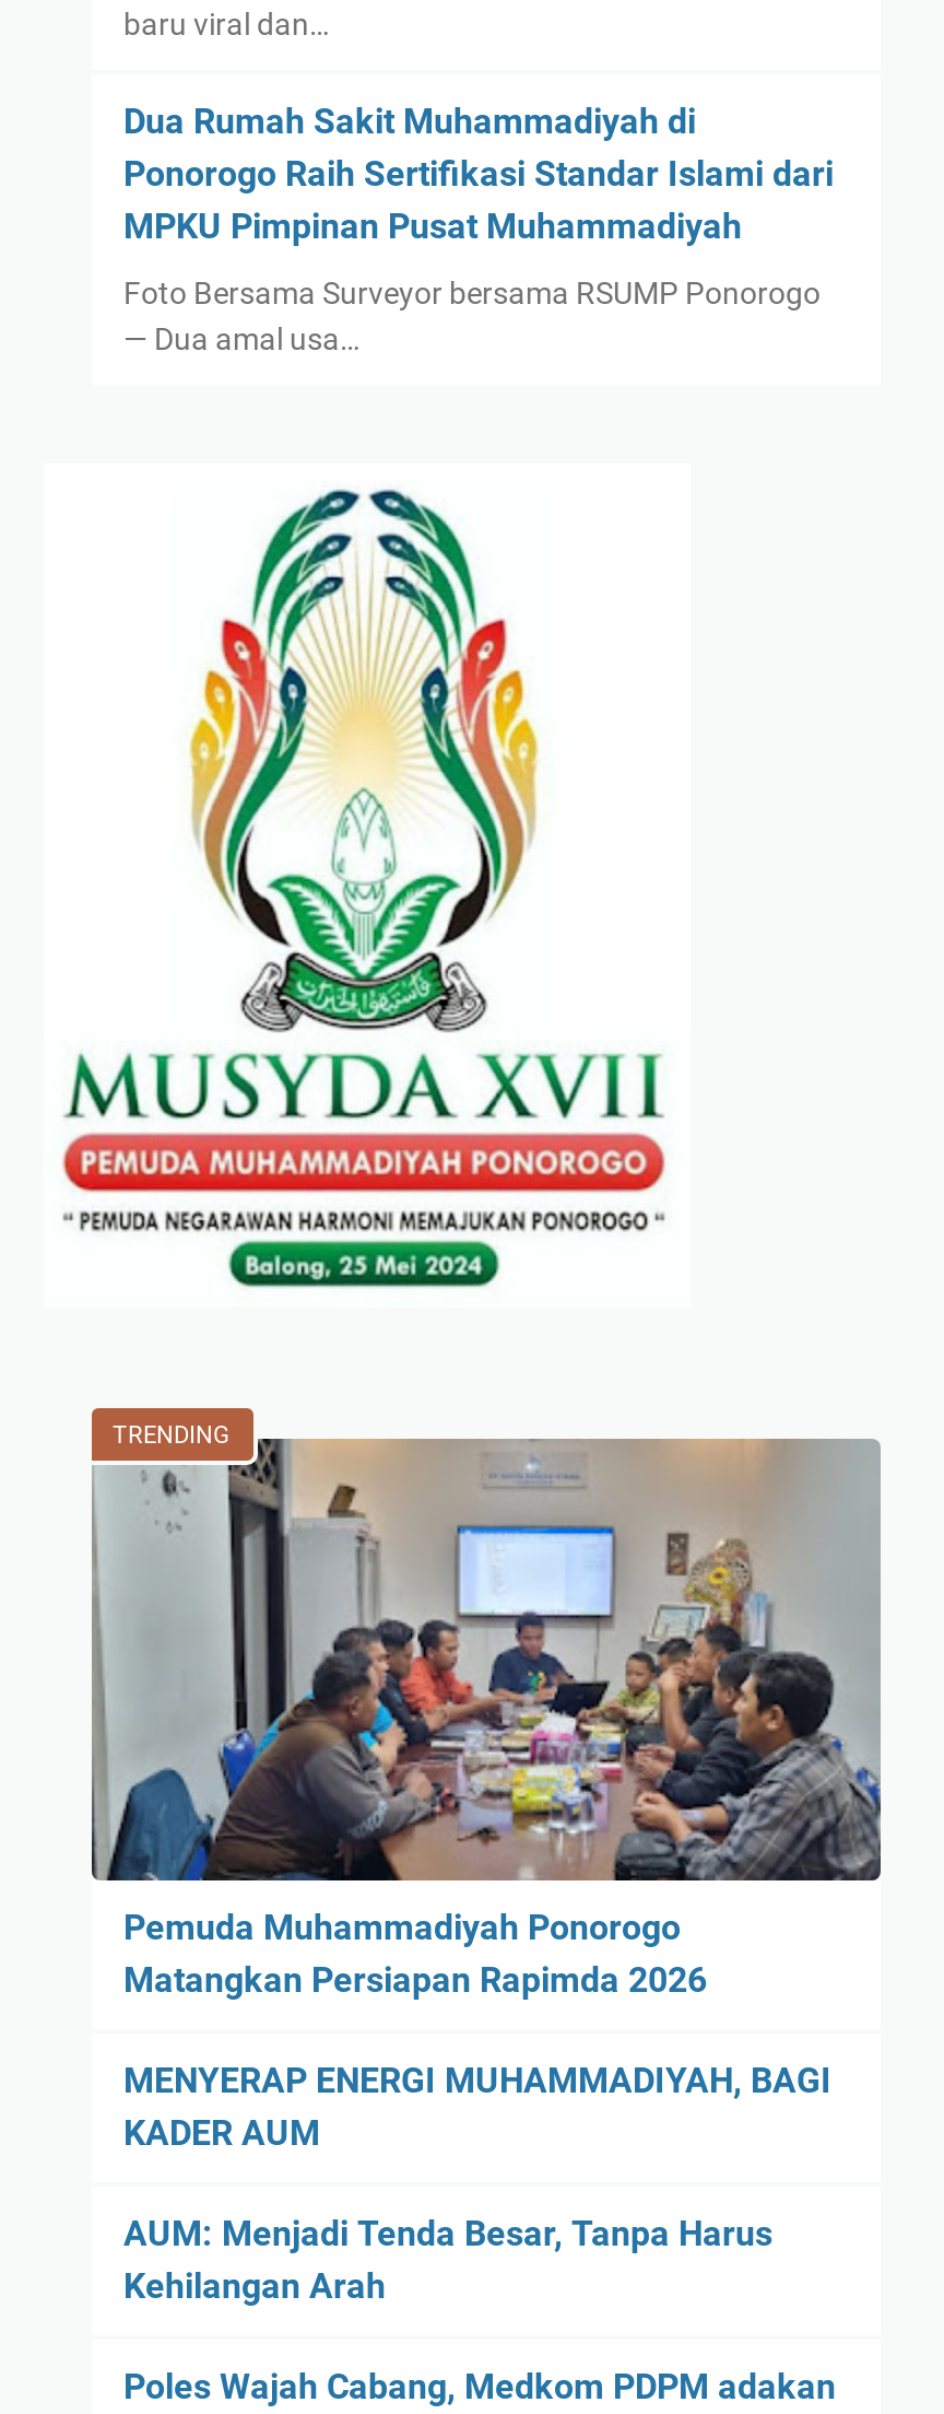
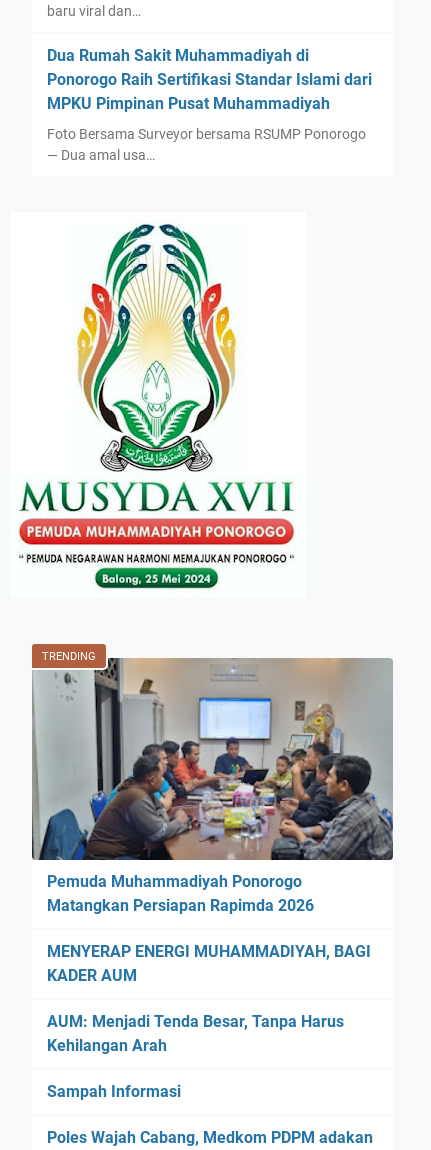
+ Sampah Informasi
